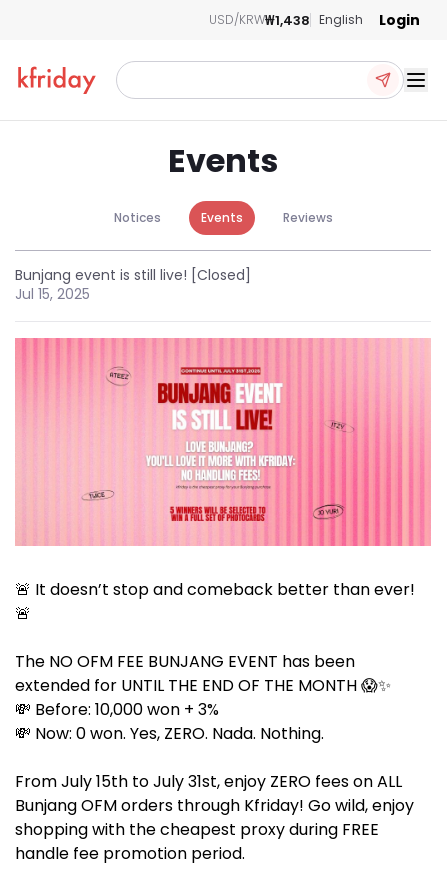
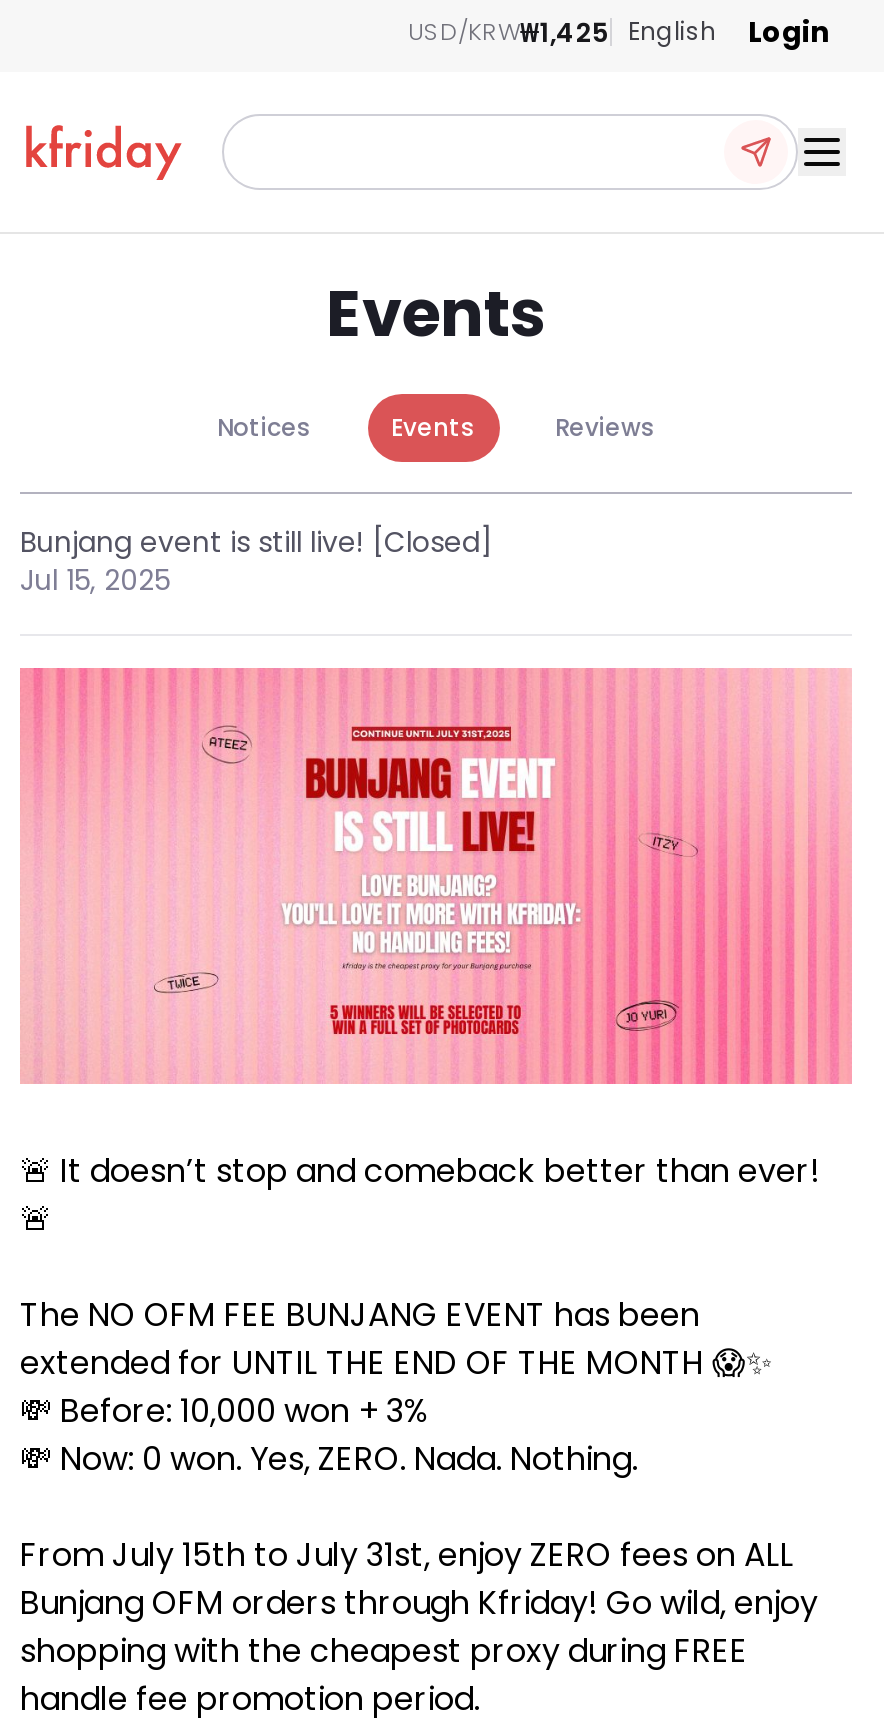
- USD/KRW₩1,438 English
+ USD/KRW₩1,425 English
